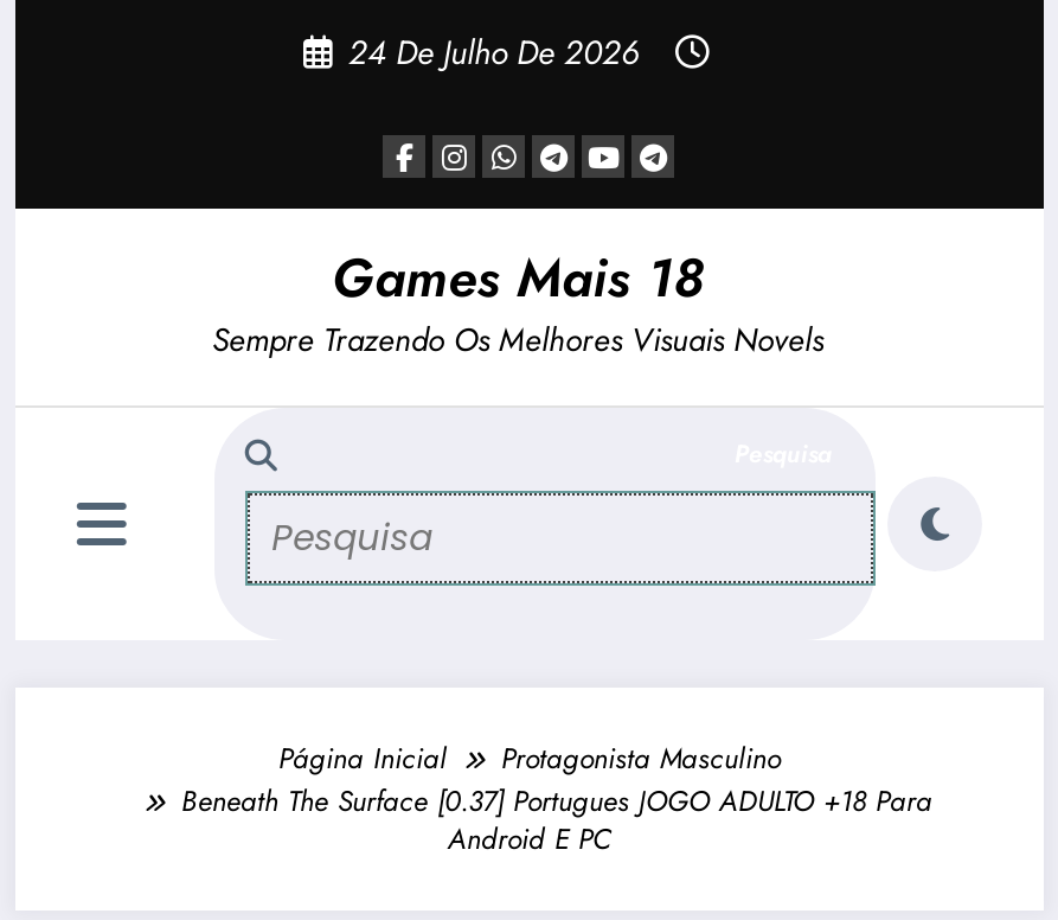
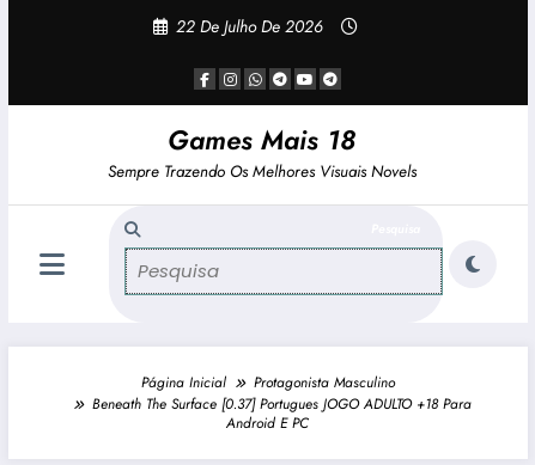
- 24 De Julho De 2026
+ 22 De Julho De 2026
